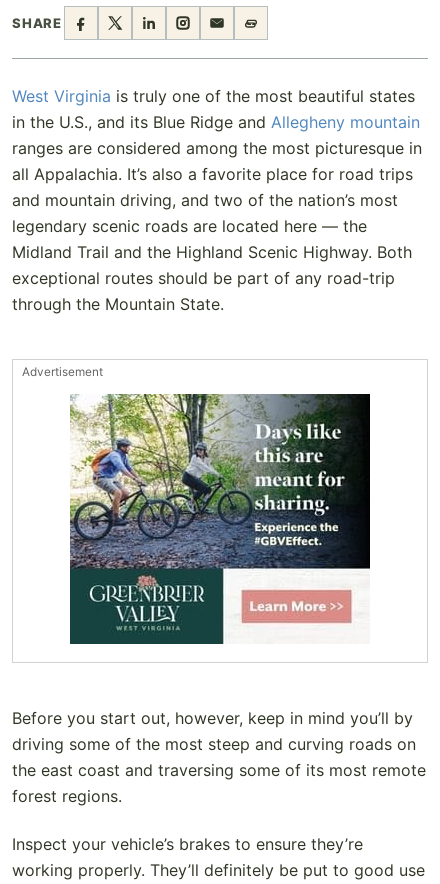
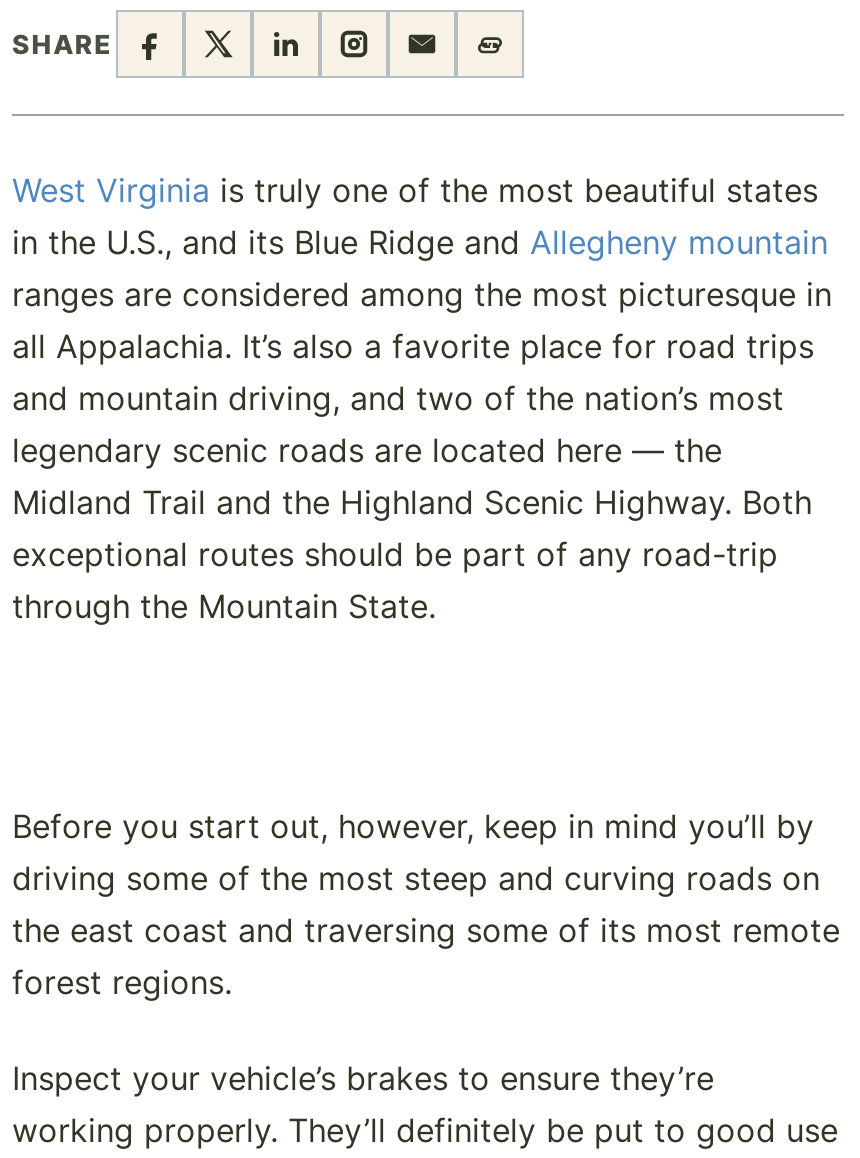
- Advertisement

- [image]
